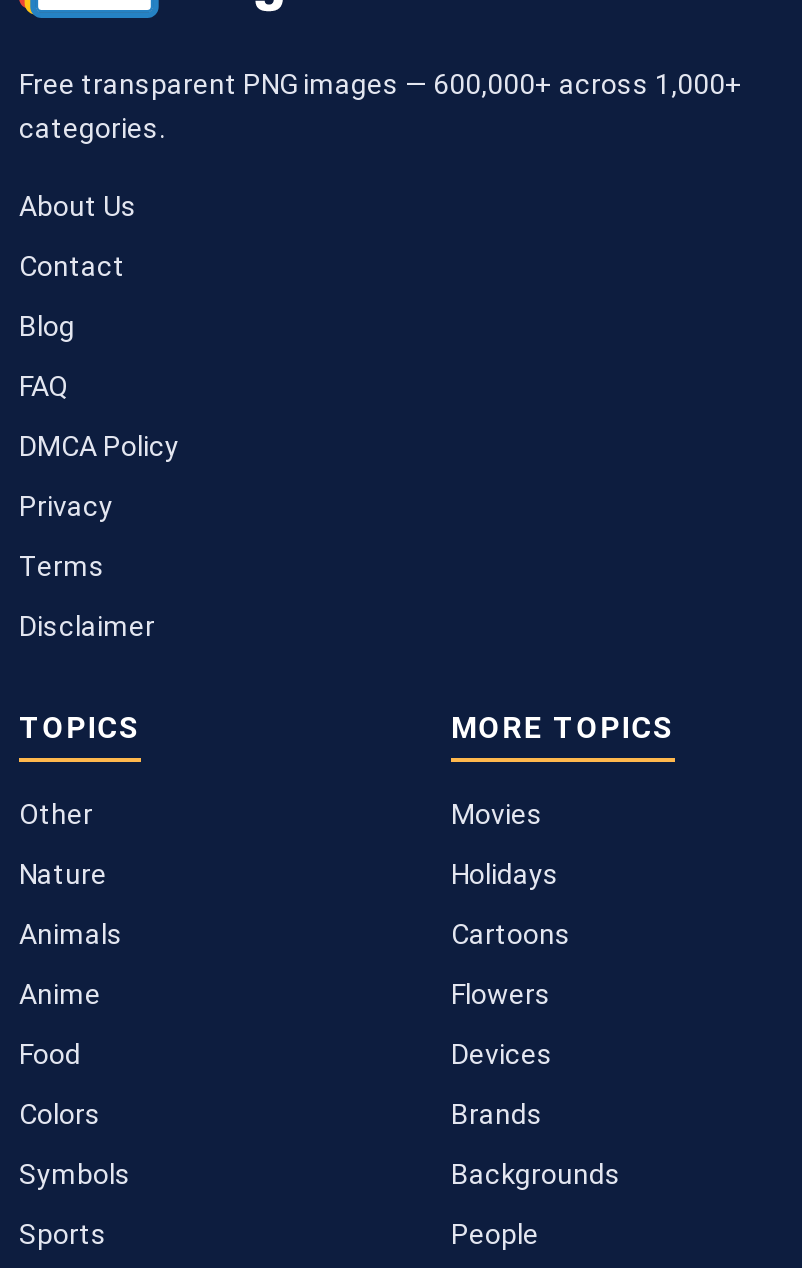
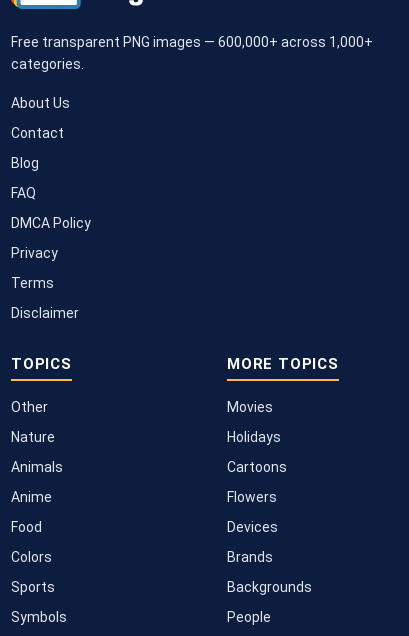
moved down: Symbols

moved up: Sports
